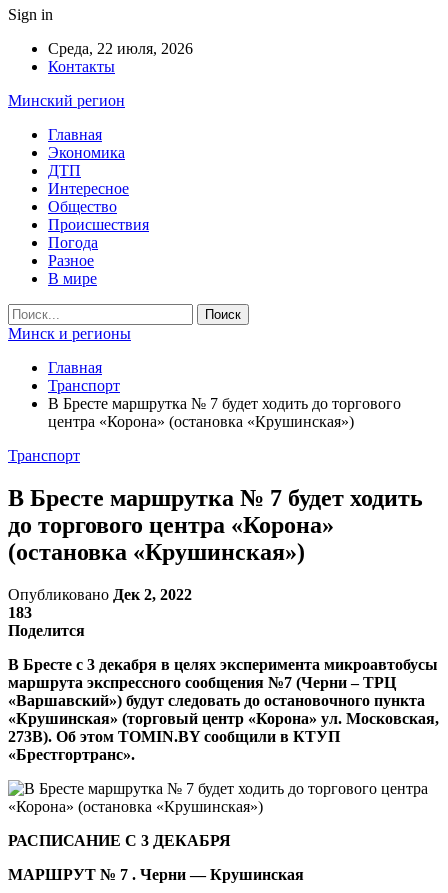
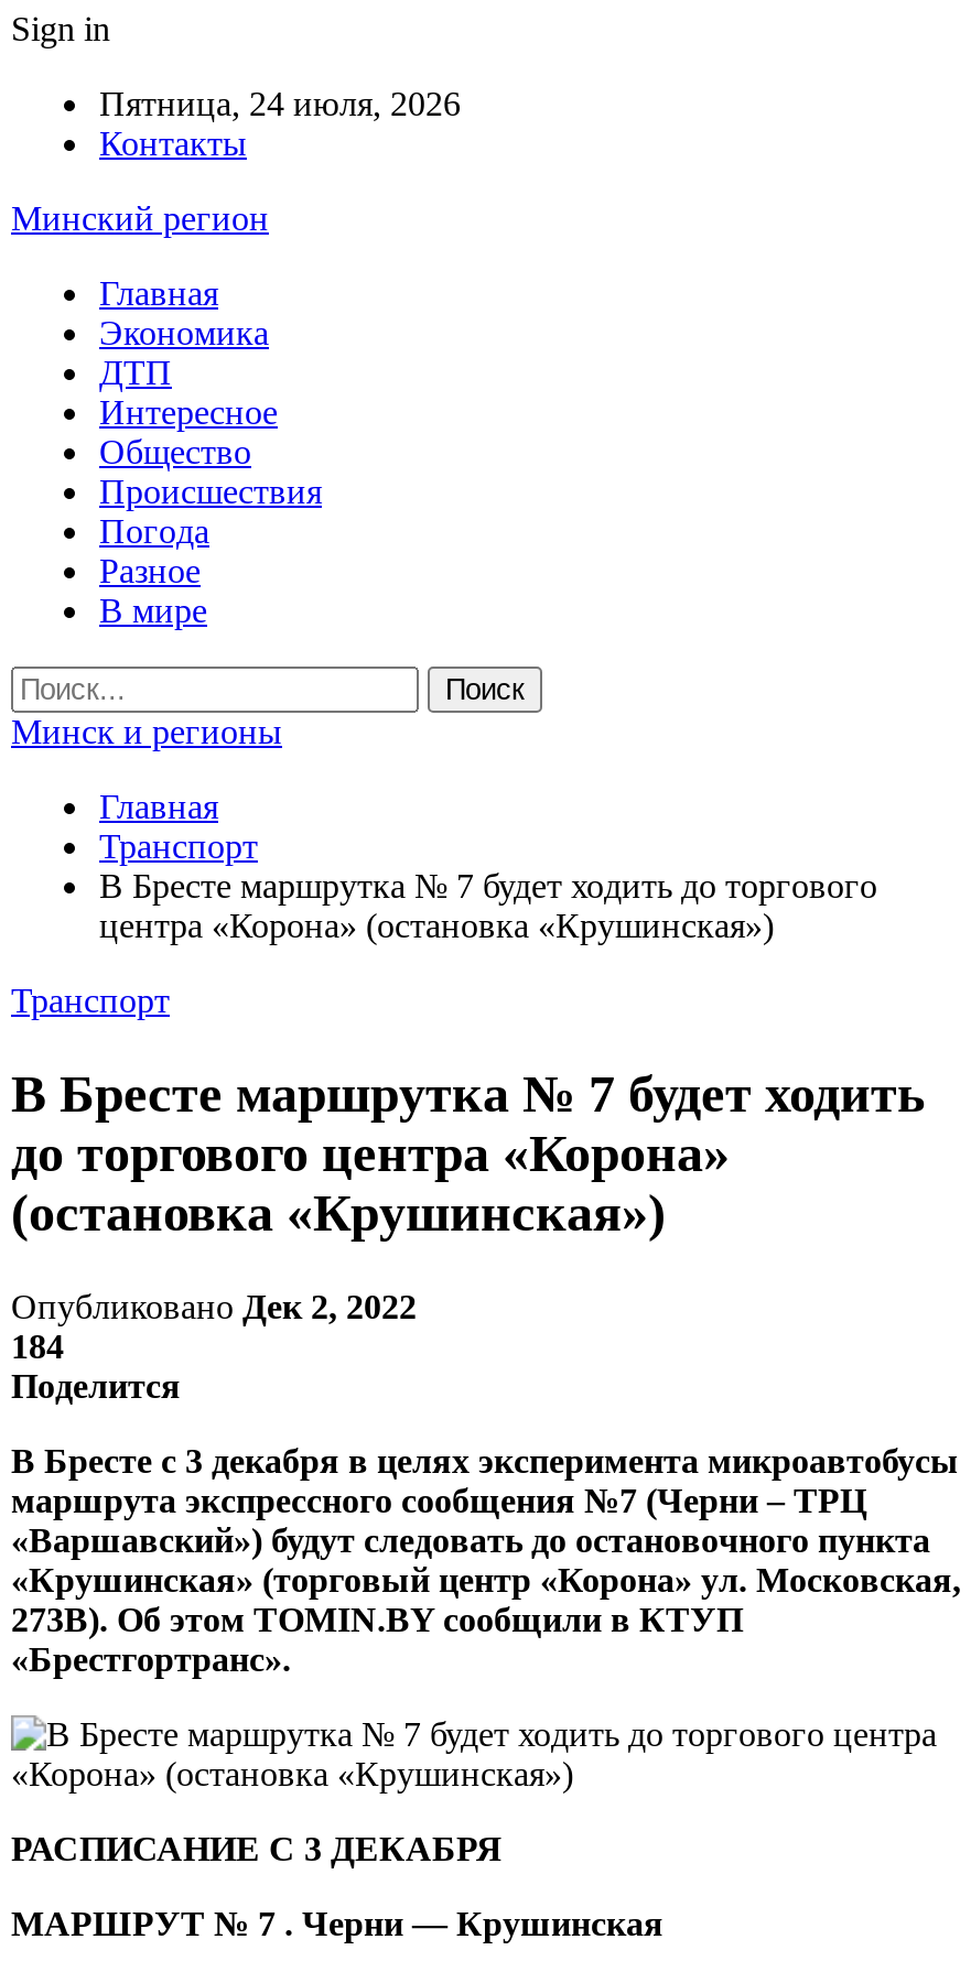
- Среда, 22 июля, 2026
+ Пятница, 24 июля, 2026

- 183
+ 184
